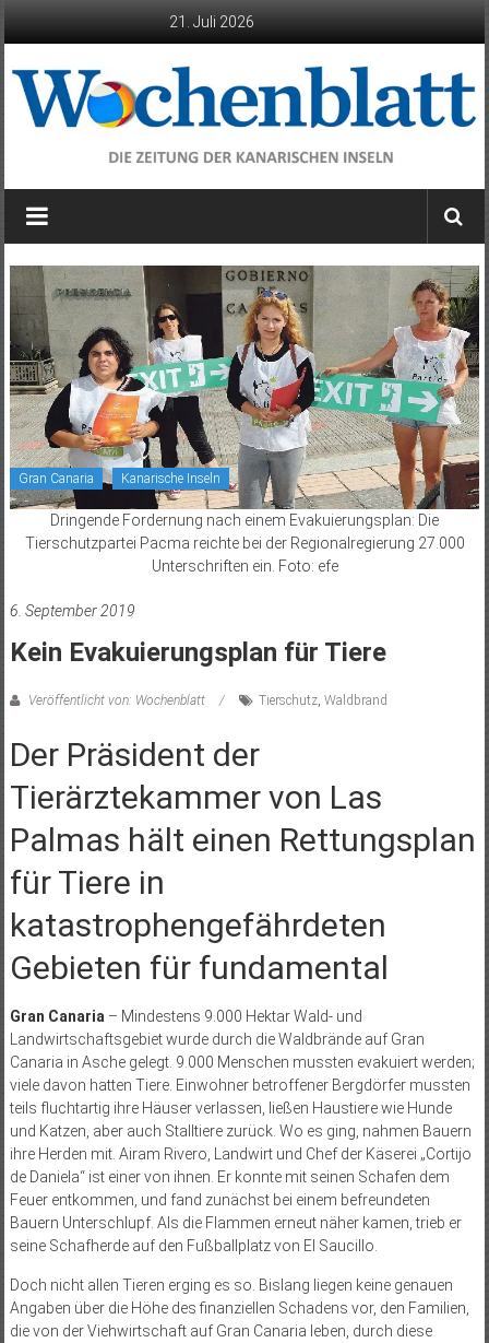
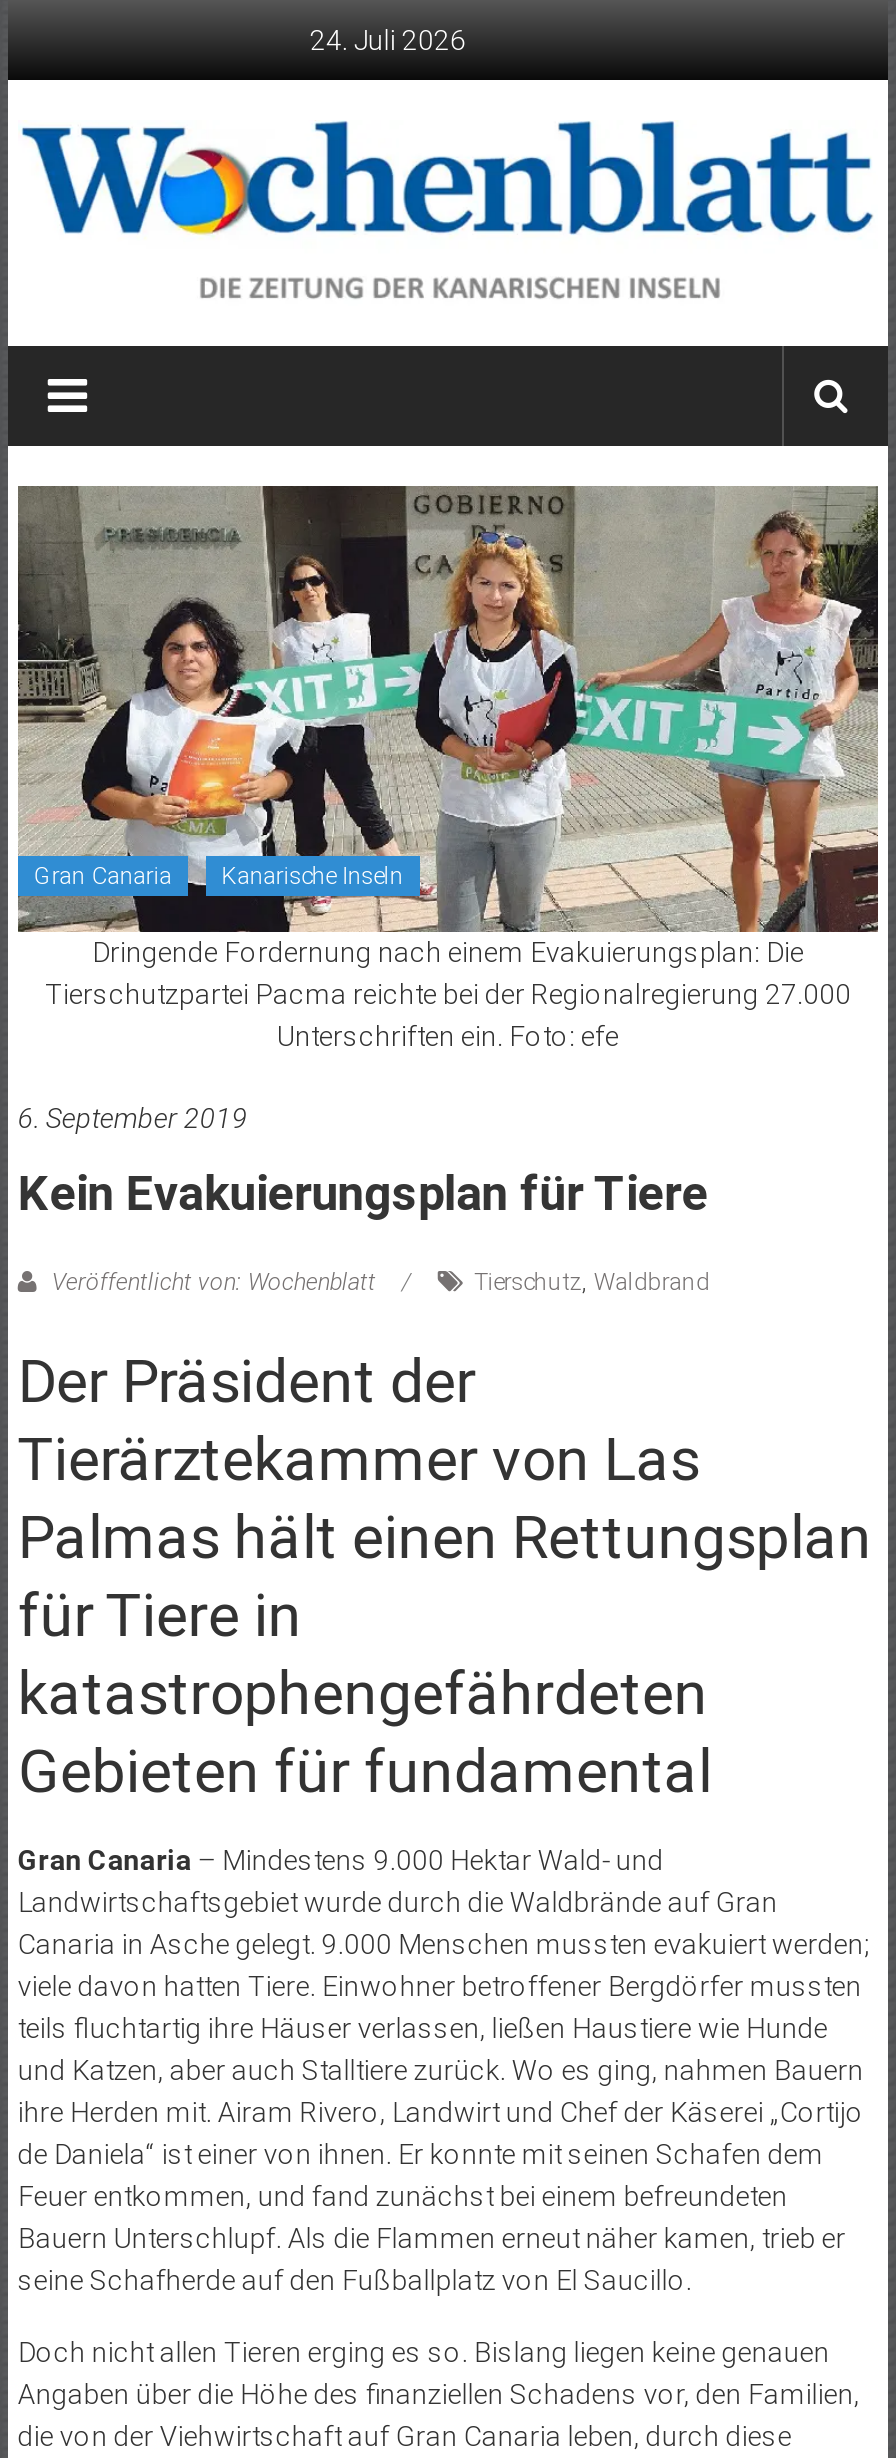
- 21. Juli 2026
+ 24. Juli 2026
